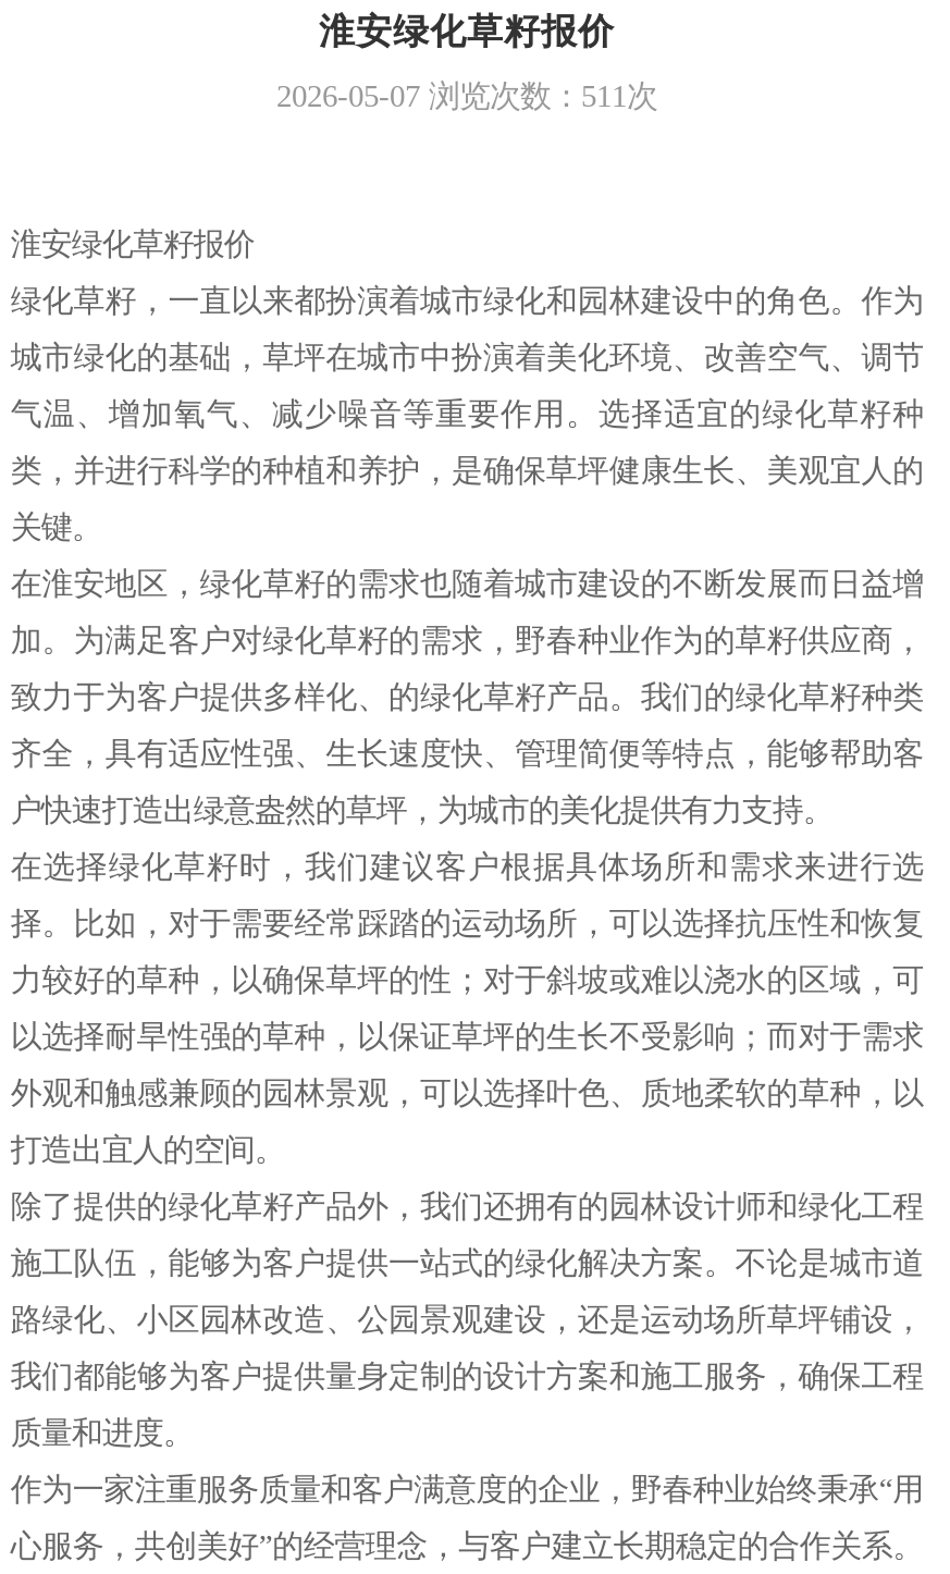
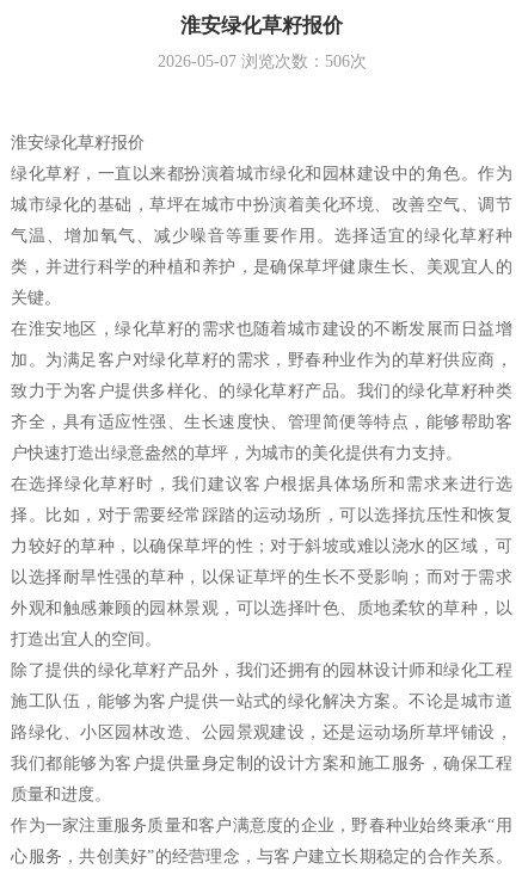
- 2026-05-07浏览次数：511次
+ 2026-05-07浏览次数：506次
